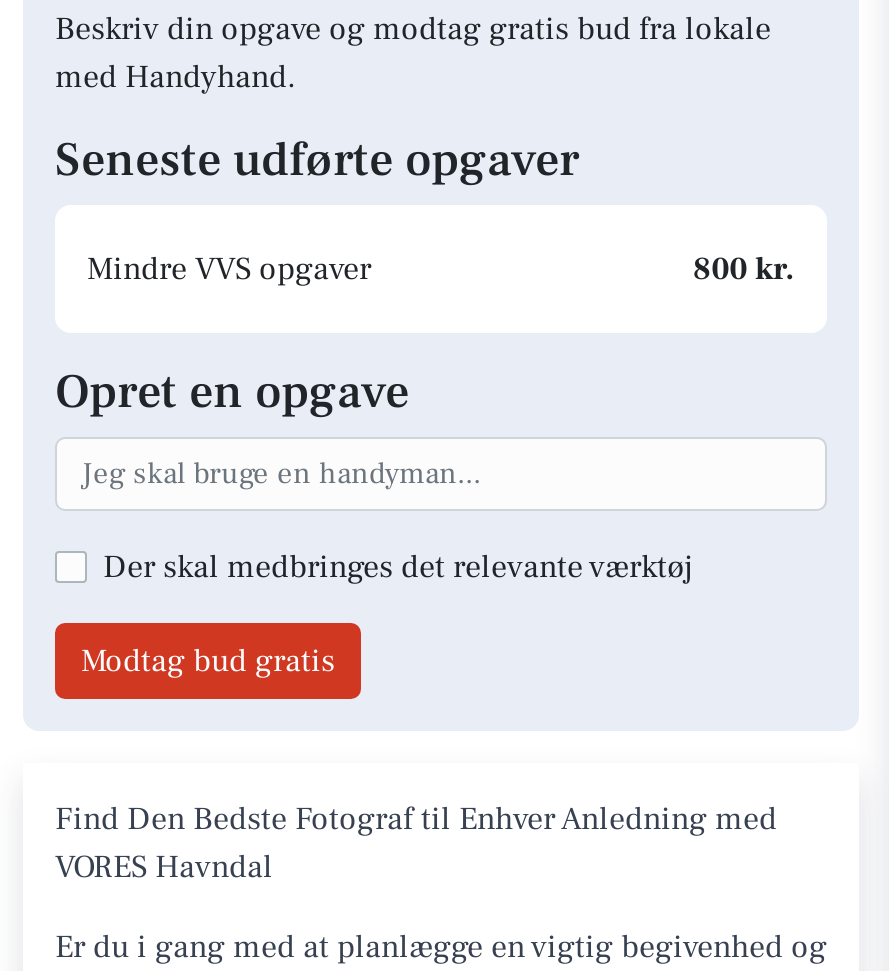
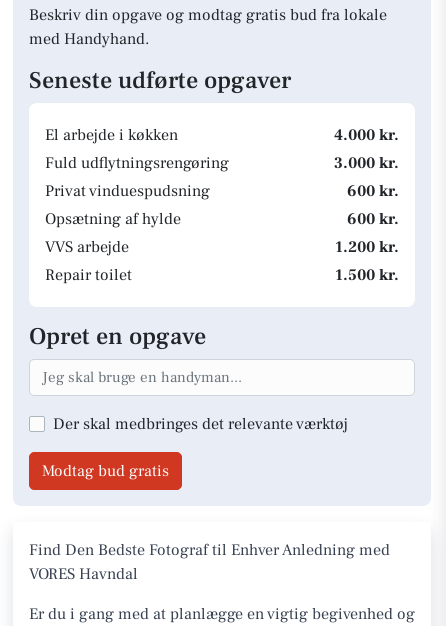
- Mindre VVS opgaver
- 800 kr.
+ El arbejde i køkken
+ 4.000 kr.
+ Fuld udflytningsrengøring
+ 3.000 kr.
+ Privat vinduespudsning
+ 600 kr.
+ Opsætning af hylde
+ 600 kr.
+ VVS arbejde
+ 1.200 kr.
+ Repair toilet
+ 1.500 kr.
